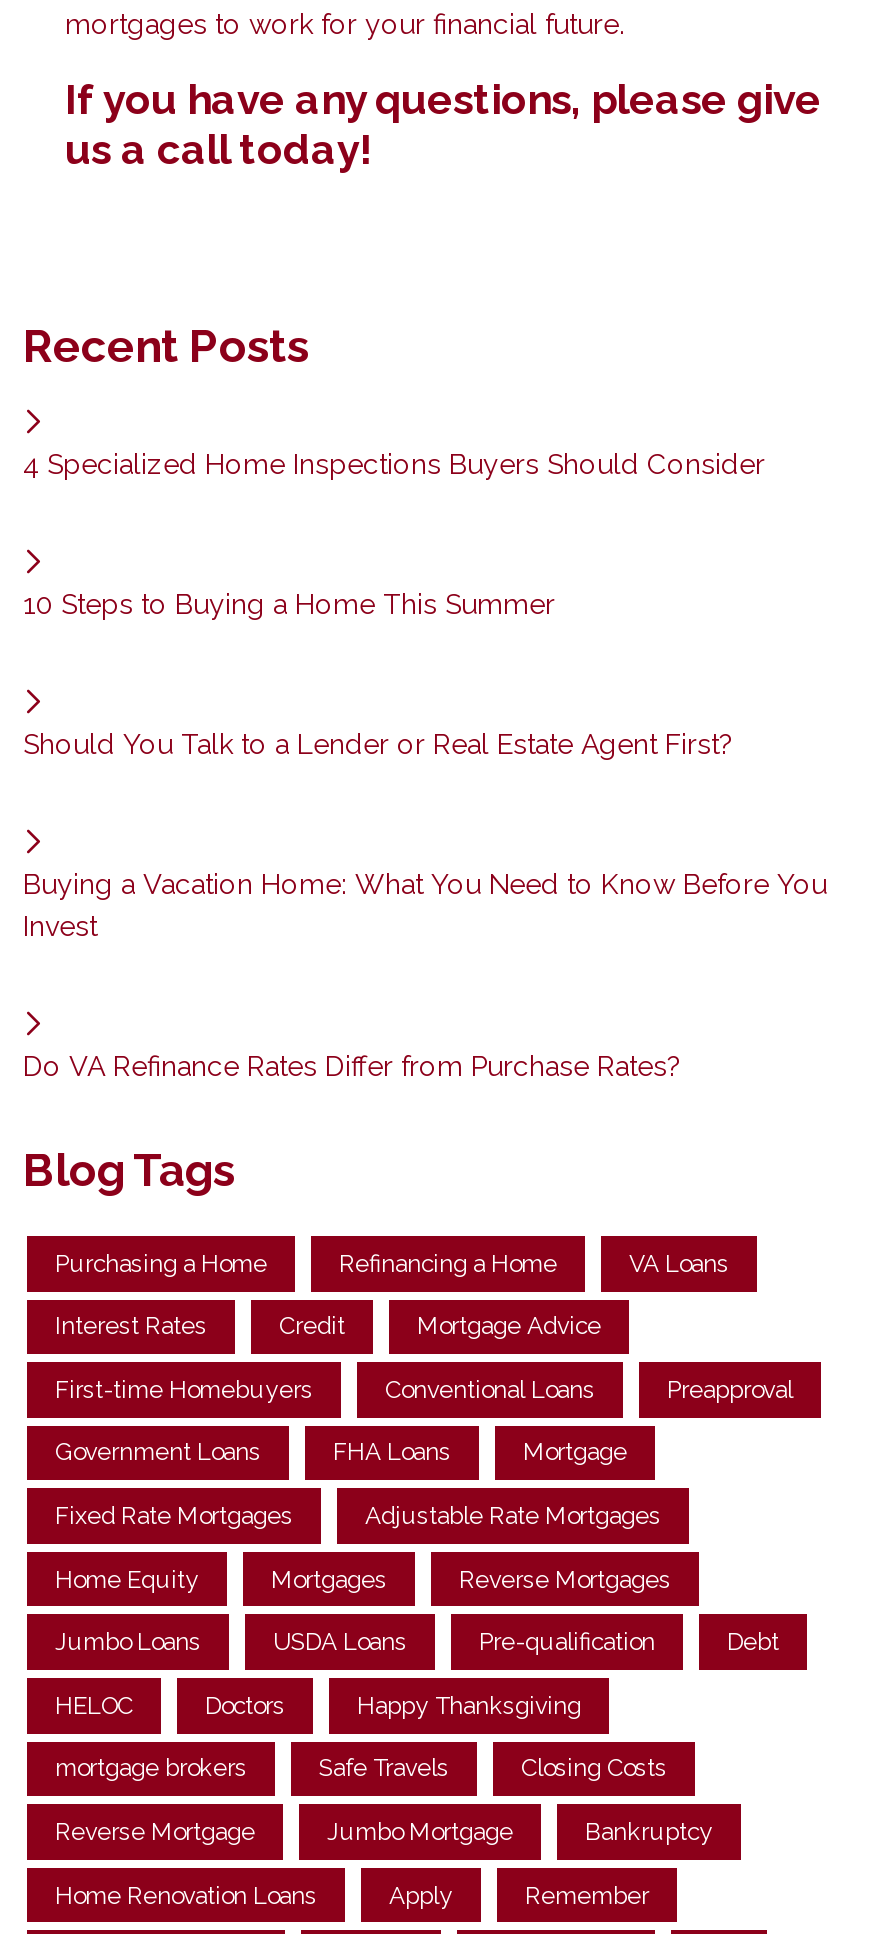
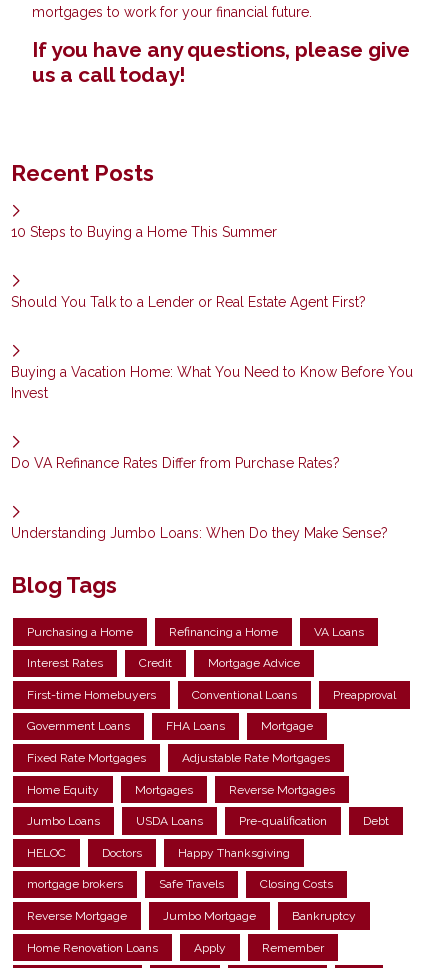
- 4 Specialized Home Inspections Buyers Should Consider

moved up: 10 Steps to Buying a Home This Summer | Should You Talk to a Lender or Real Estate Agent First? | Buying a Vacation Home: What You Need to Know Before You | Invest | Do VA Refinance Rates Differ from Purchase Rates?

+ Understanding Jumbo Loans: When Do they Make Sense?
